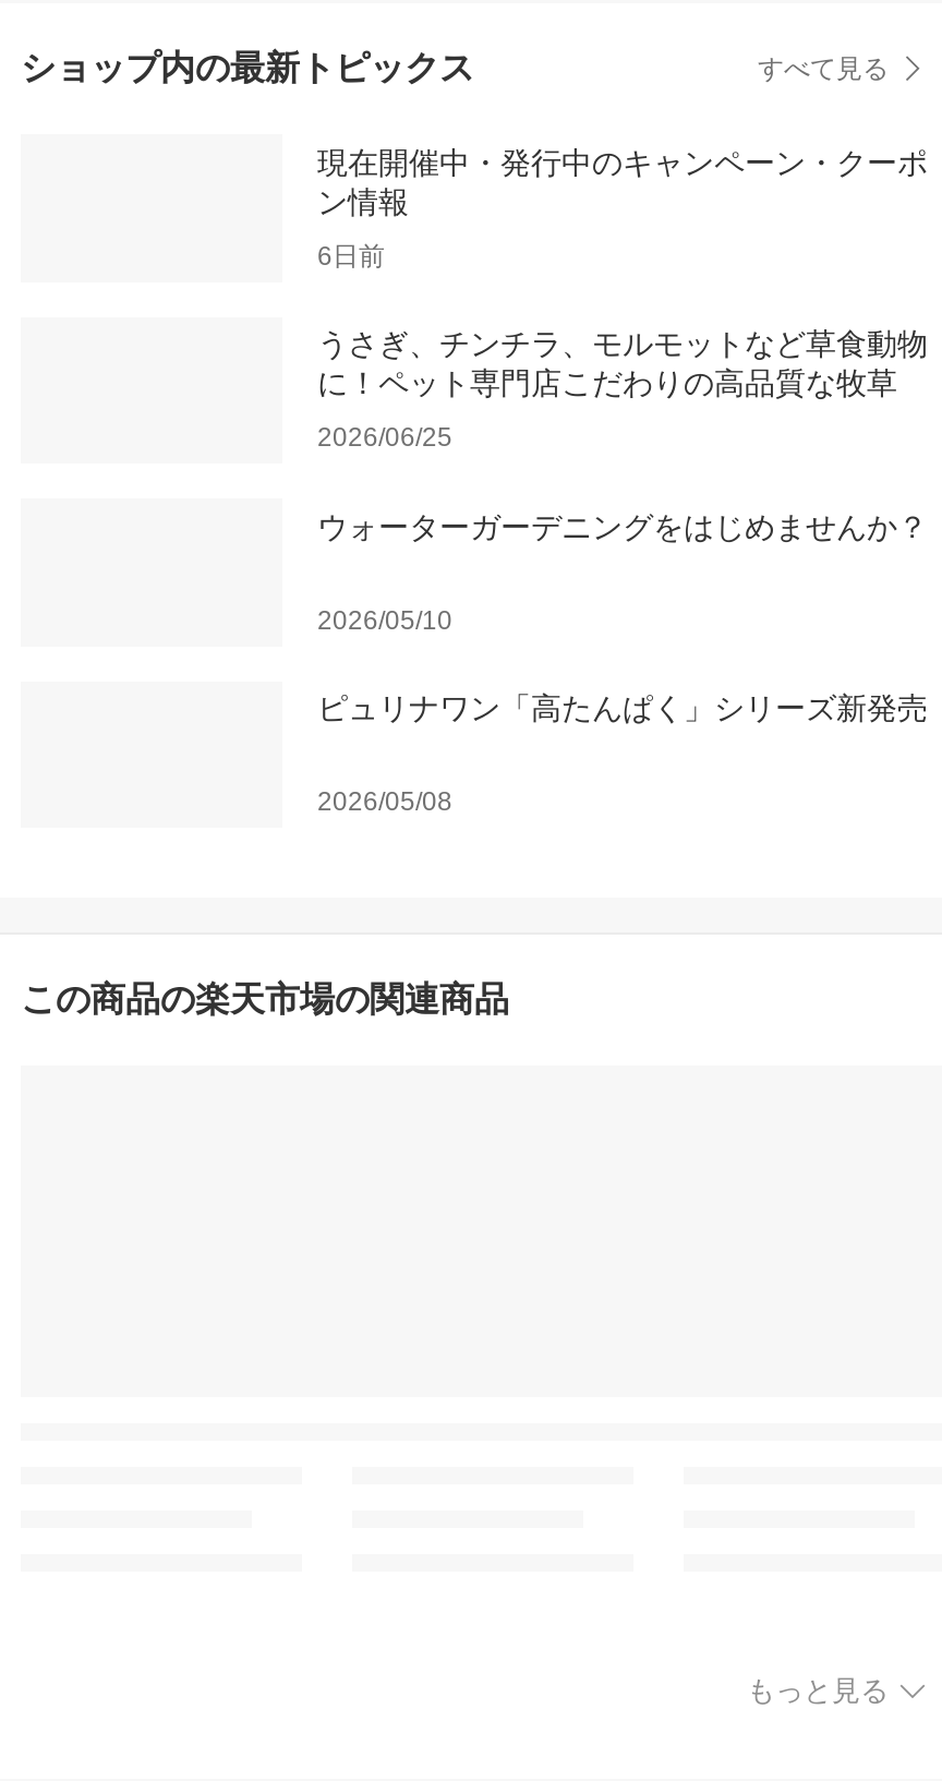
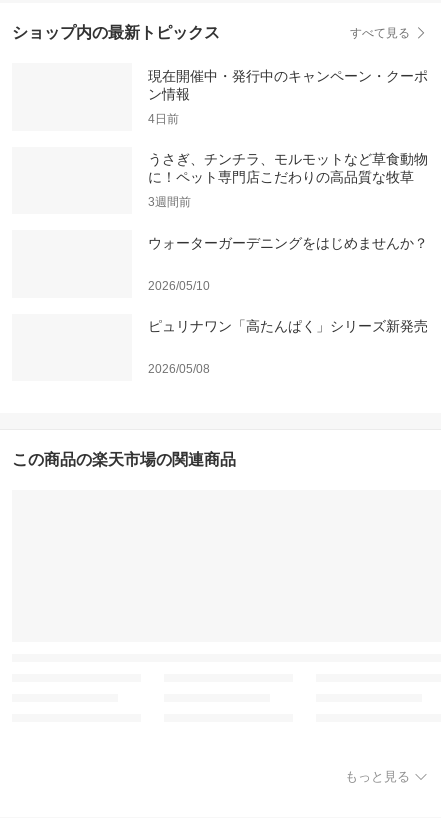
- 6日前
+ 4日前

- 2026/06/25
+ 3週間前
